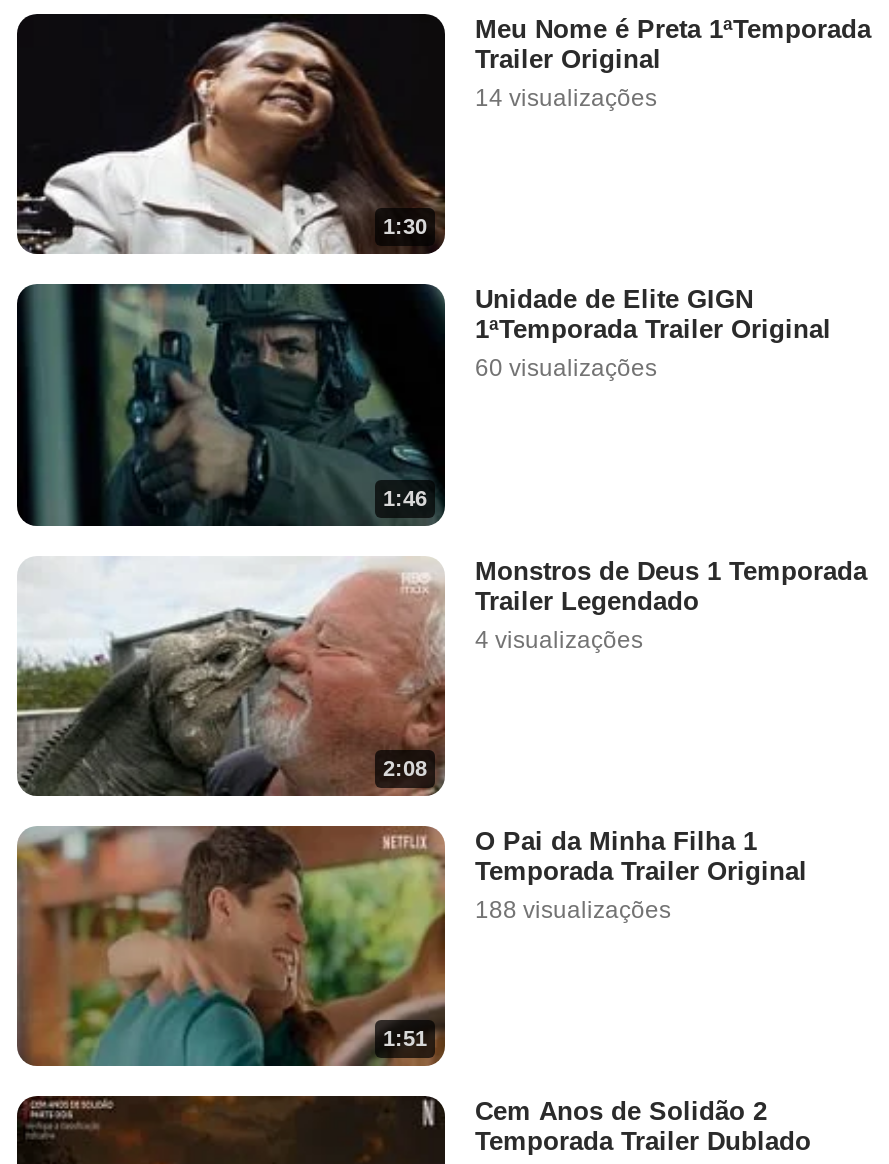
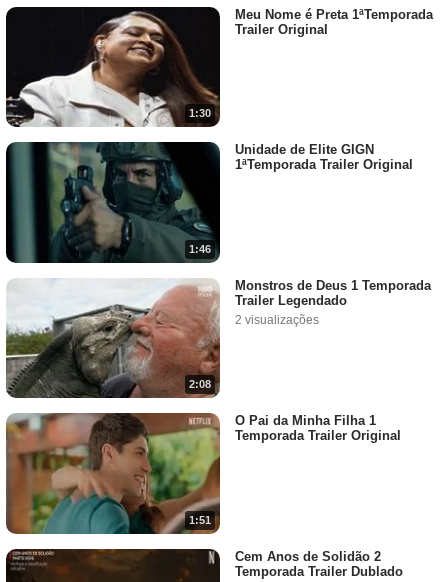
- 14 visualizações

- 60 visualizações

- 4 visualizações
+ 2 visualizações

- 188 visualizações
